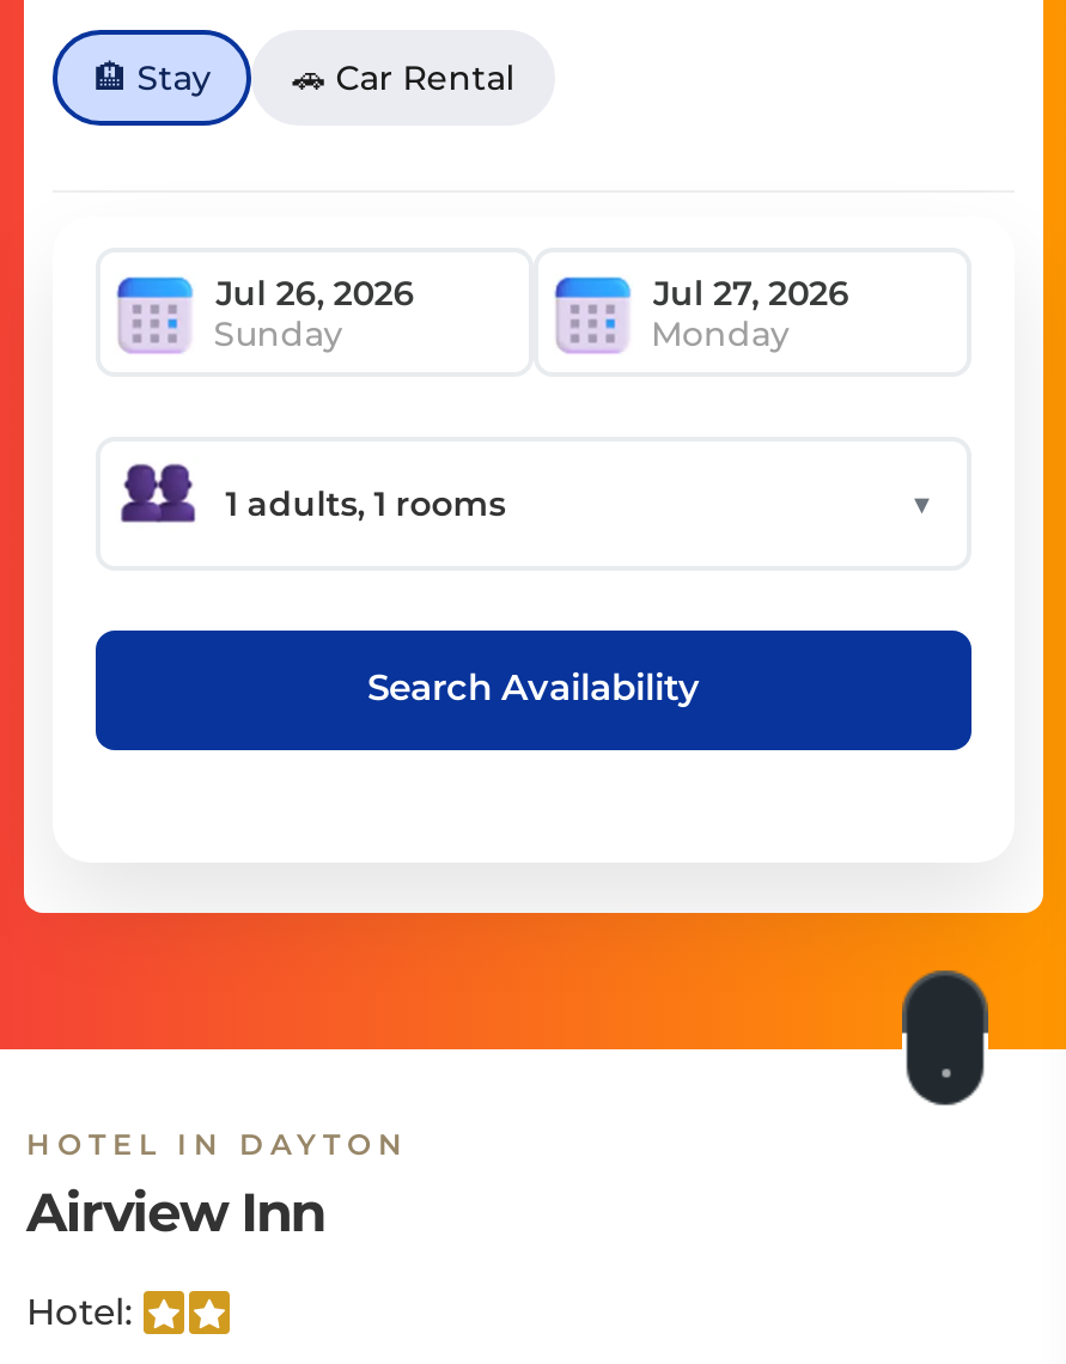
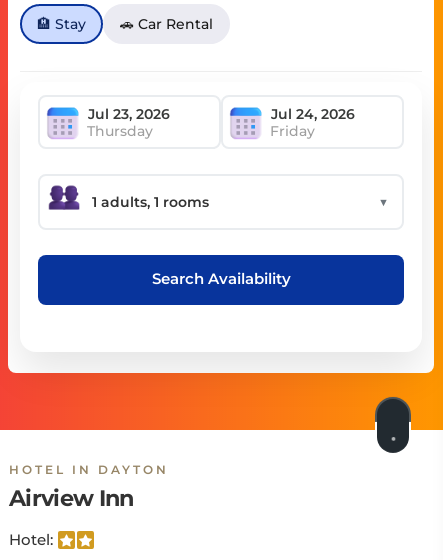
- Sunday
- Monday
+ Thursday
+ Friday
